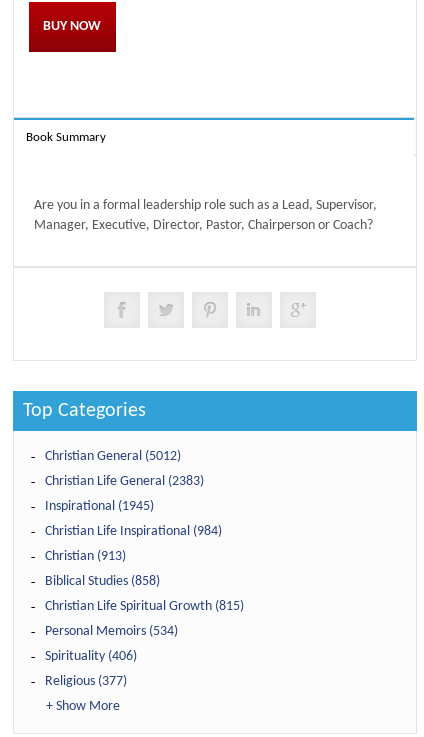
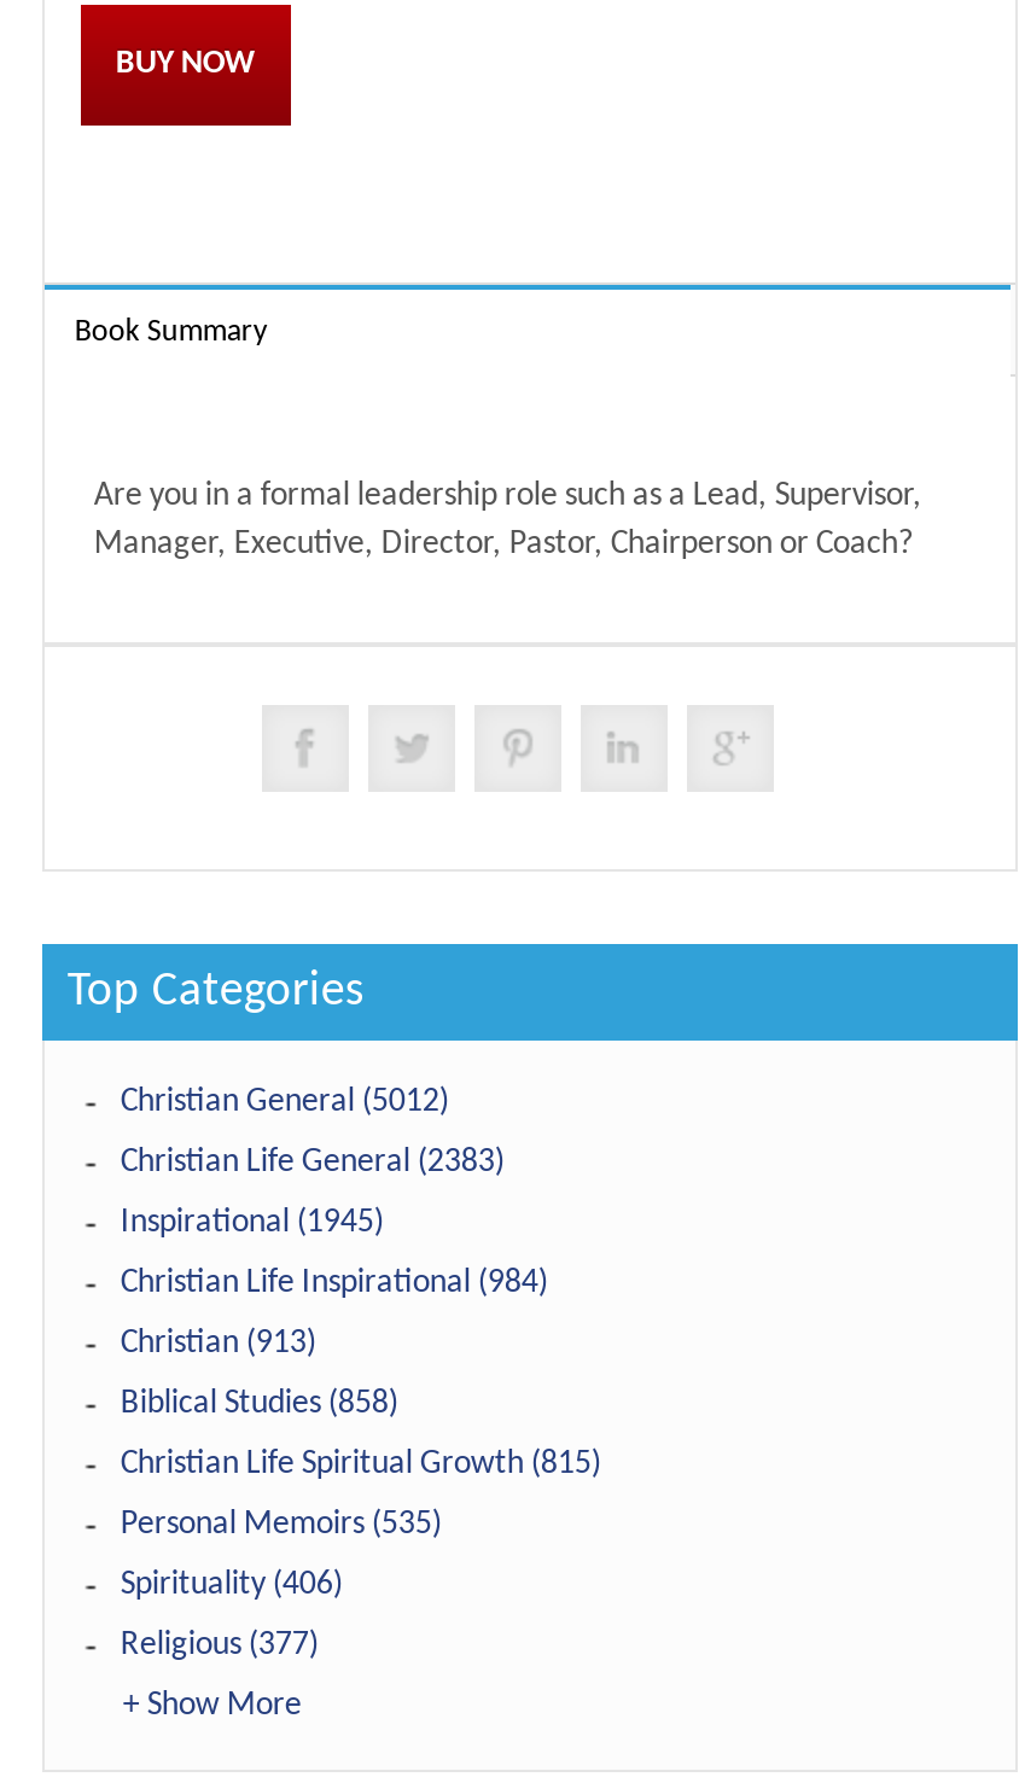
- Personal Memoirs (534)
+ Personal Memoirs (535)
